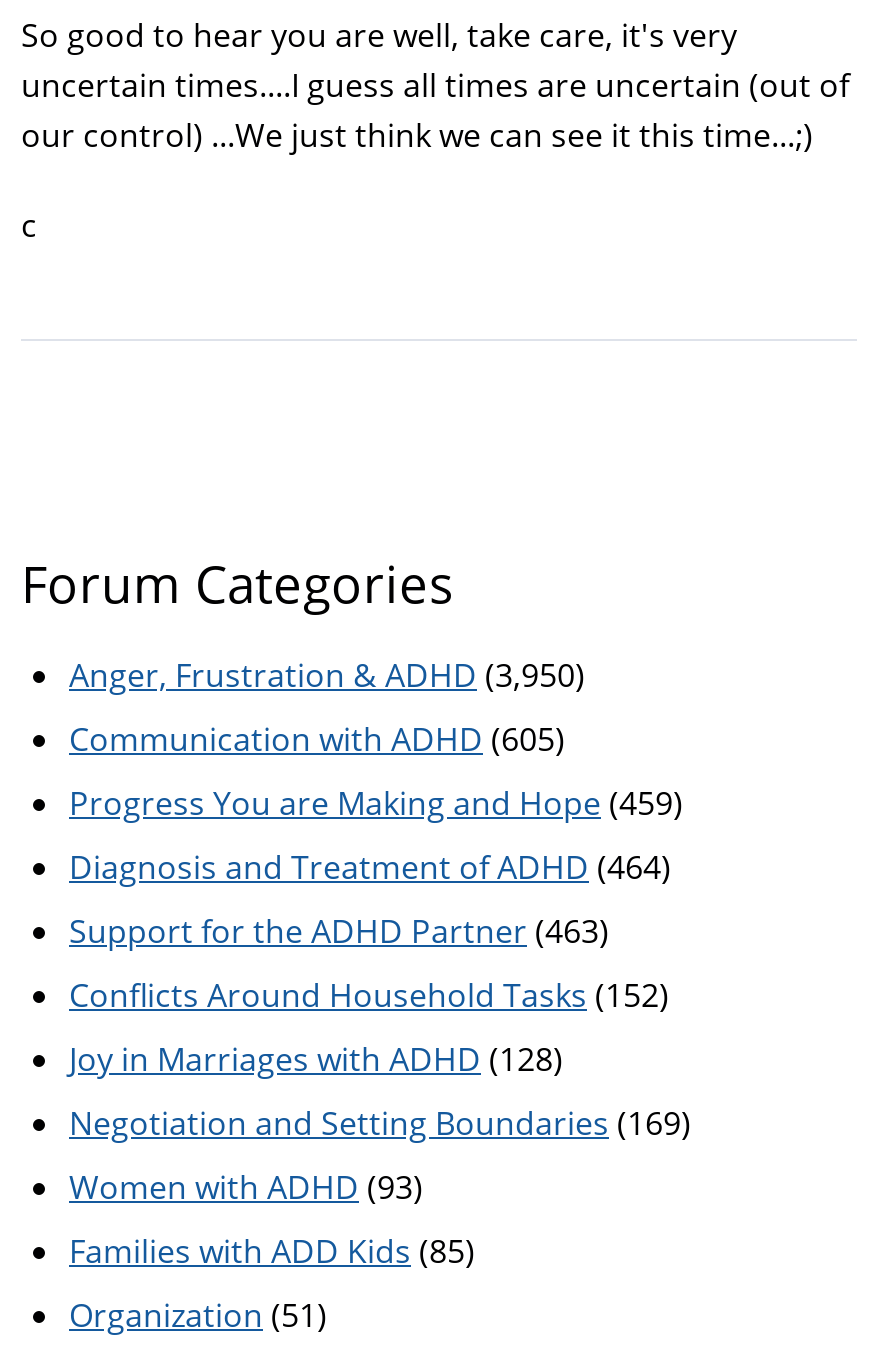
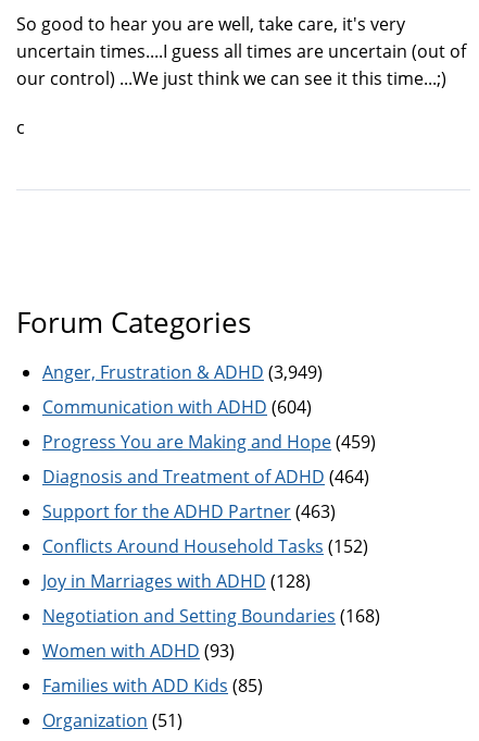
- Anger, Frustration & ADHD (3,950)
+ Anger, Frustration & ADHD (3,949)

- Communication with ADHD (605)
+ Communication with ADHD (604)

- Negotiation and Setting Boundaries (169)
+ Negotiation and Setting Boundaries (168)
